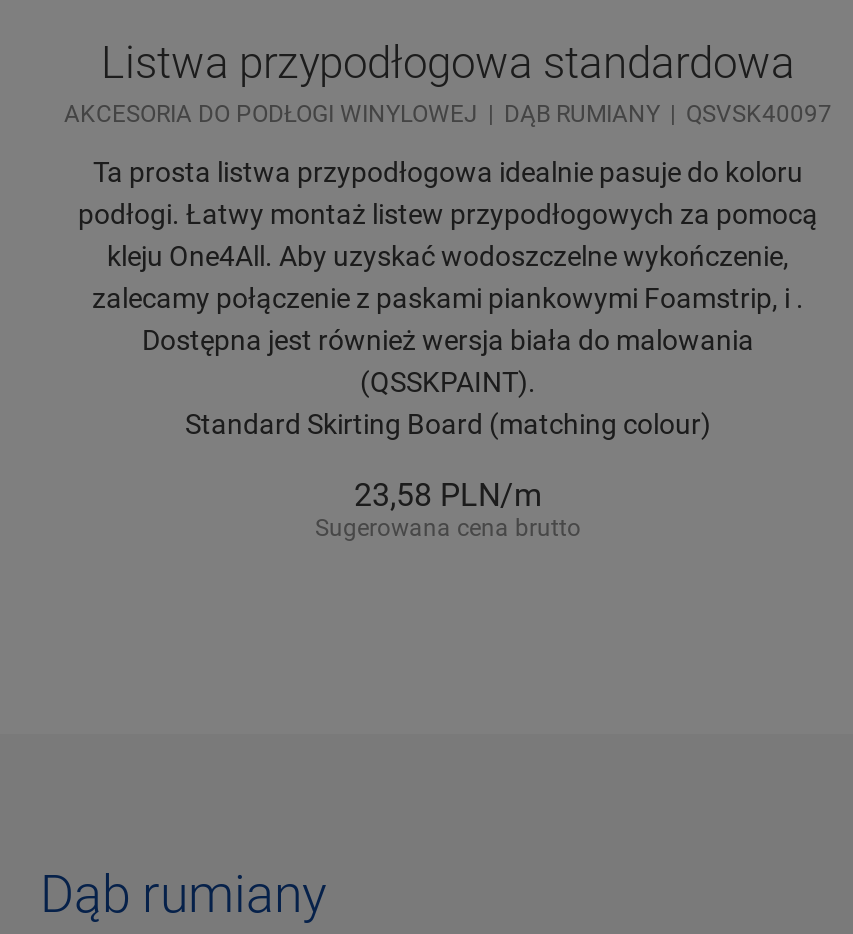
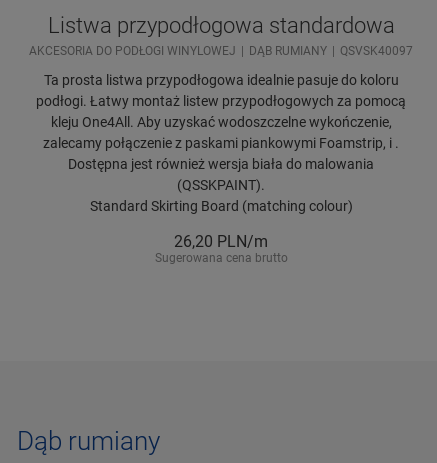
- 23,58 PLN/m
+ 26,20 PLN/m
